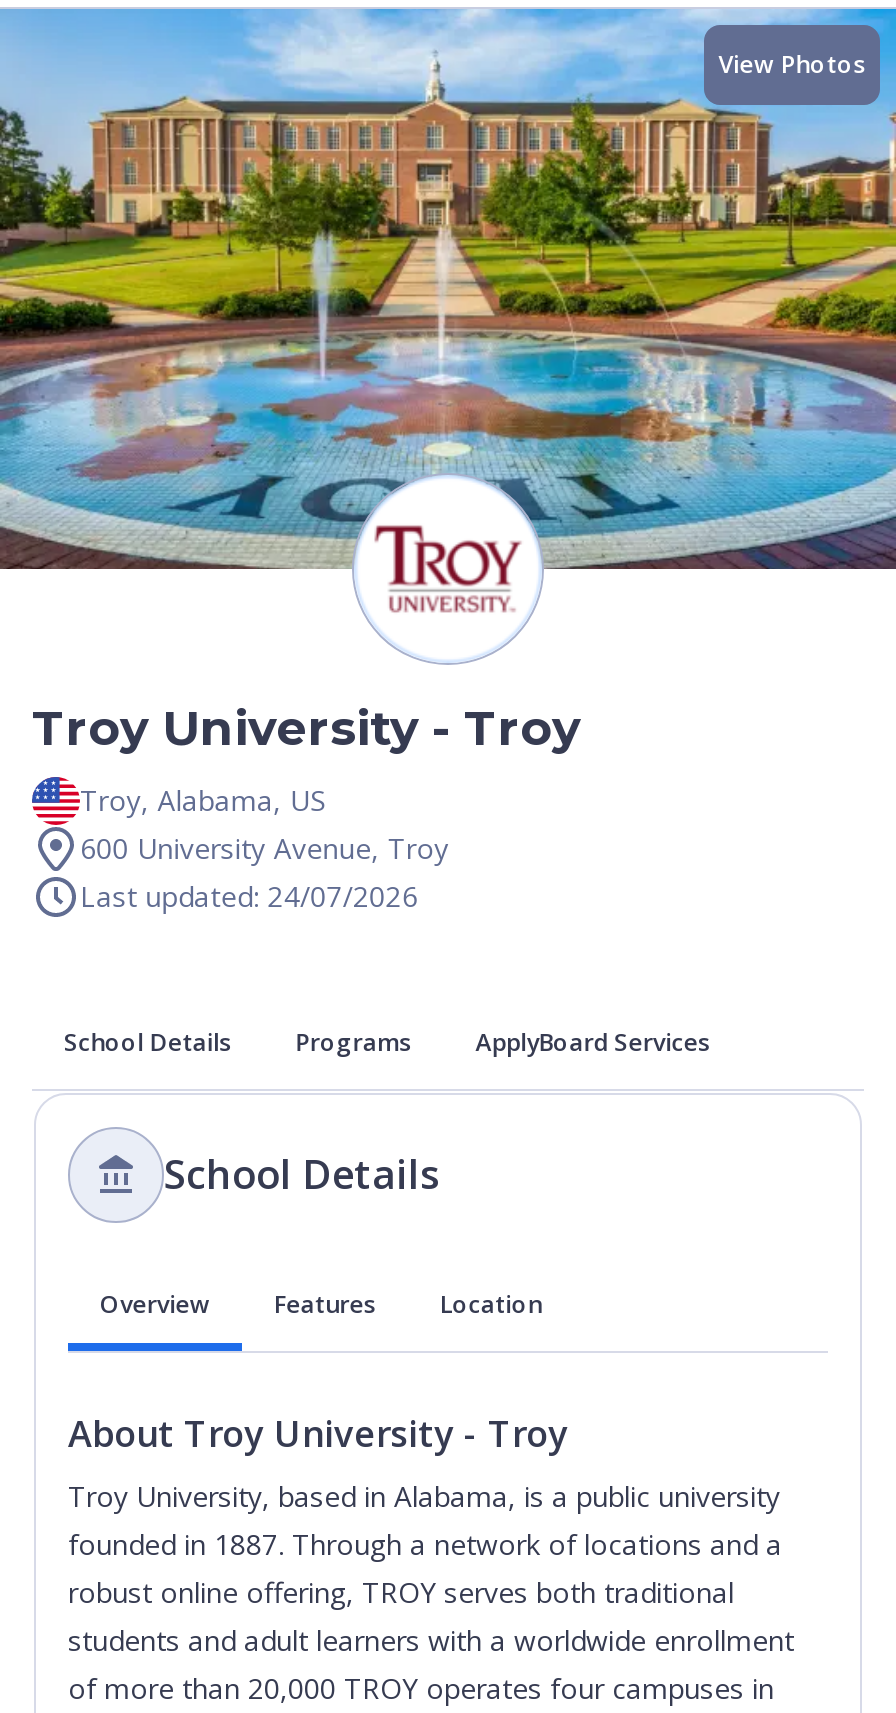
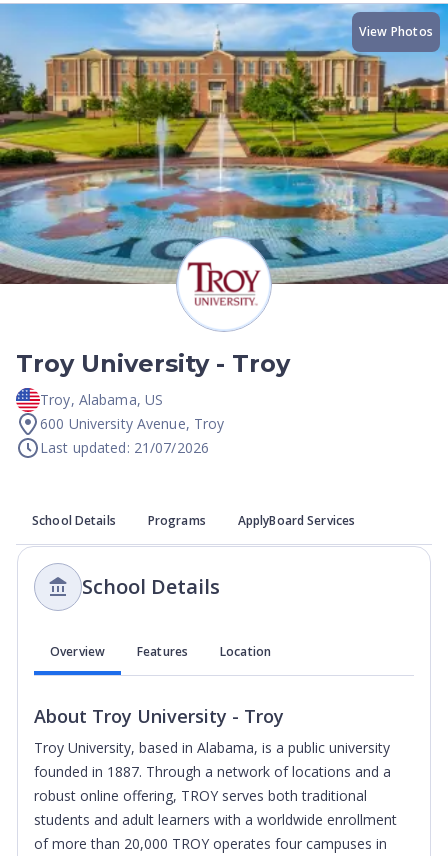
- Last updated: 24/07/2026
+ Last updated: 21/07/2026
